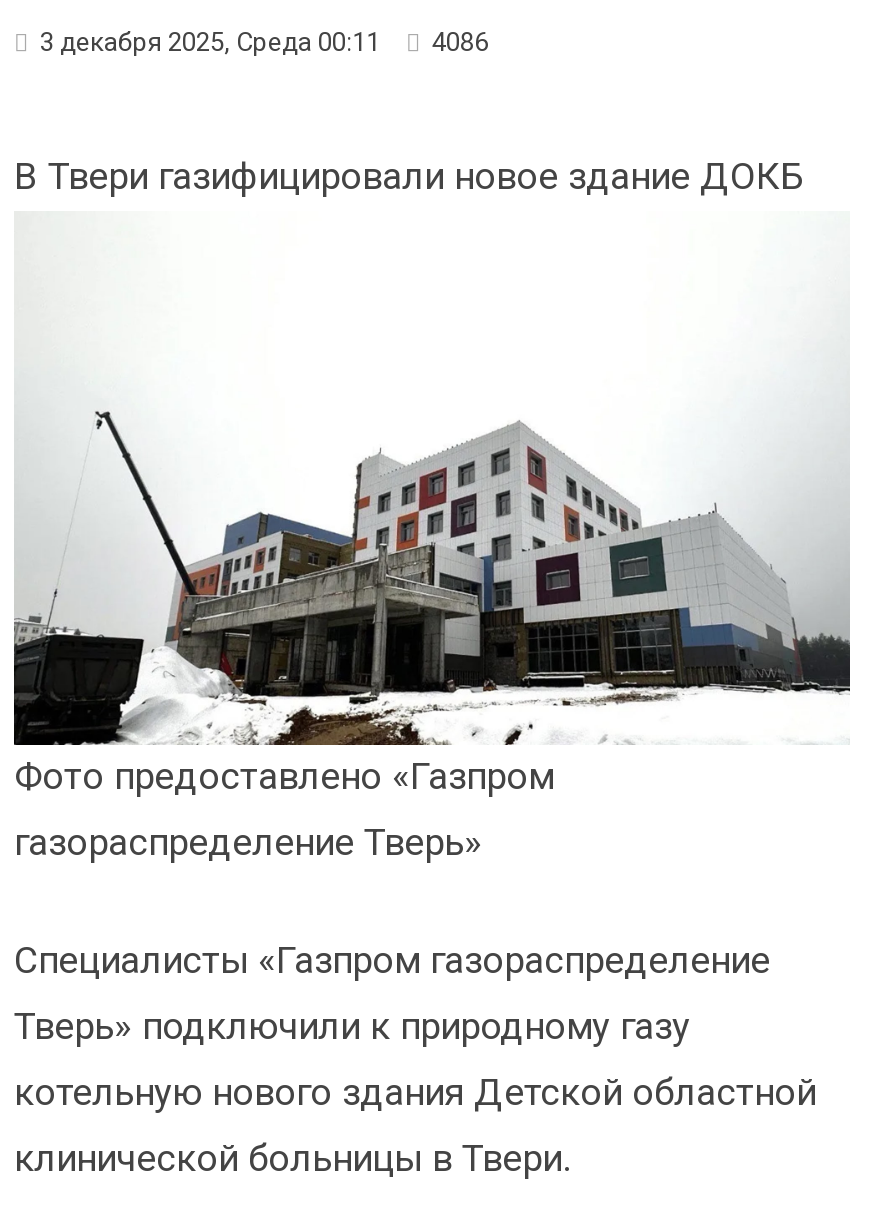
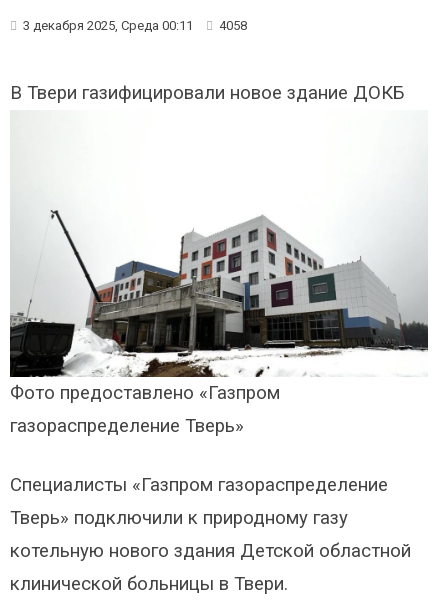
- 4086
+ 4058
